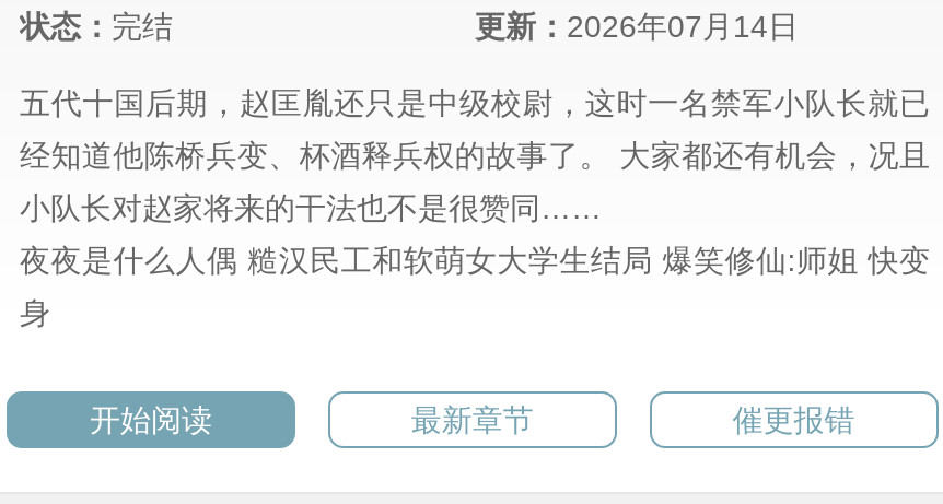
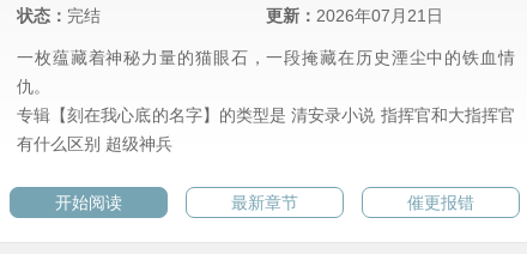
- 更新：2026年07月14日
- 五代十国后期，赵匡胤还只是中级校尉，这时一名禁军小队长就已
- 经知道他陈桥兵变、杯酒释兵权的故事了。 大家都还有机会，况且
- 小队长对赵家将来的干法也不是很赞同……
- 夜夜是什么人偶 糙汉民工和软萌女大学生结局 爆笑修仙:师姐 快变
- 身
+ 更新：2026年07月21日
+ 一枚蕴藏着神秘力量的猫眼石，一段掩藏在历史湮尘中的铁血情
+ 仇。
+ 专辑【刻在我心底的名字】的类型是 清安录小说 指挥官和大指挥官
+ 有什么区别 超级神兵
